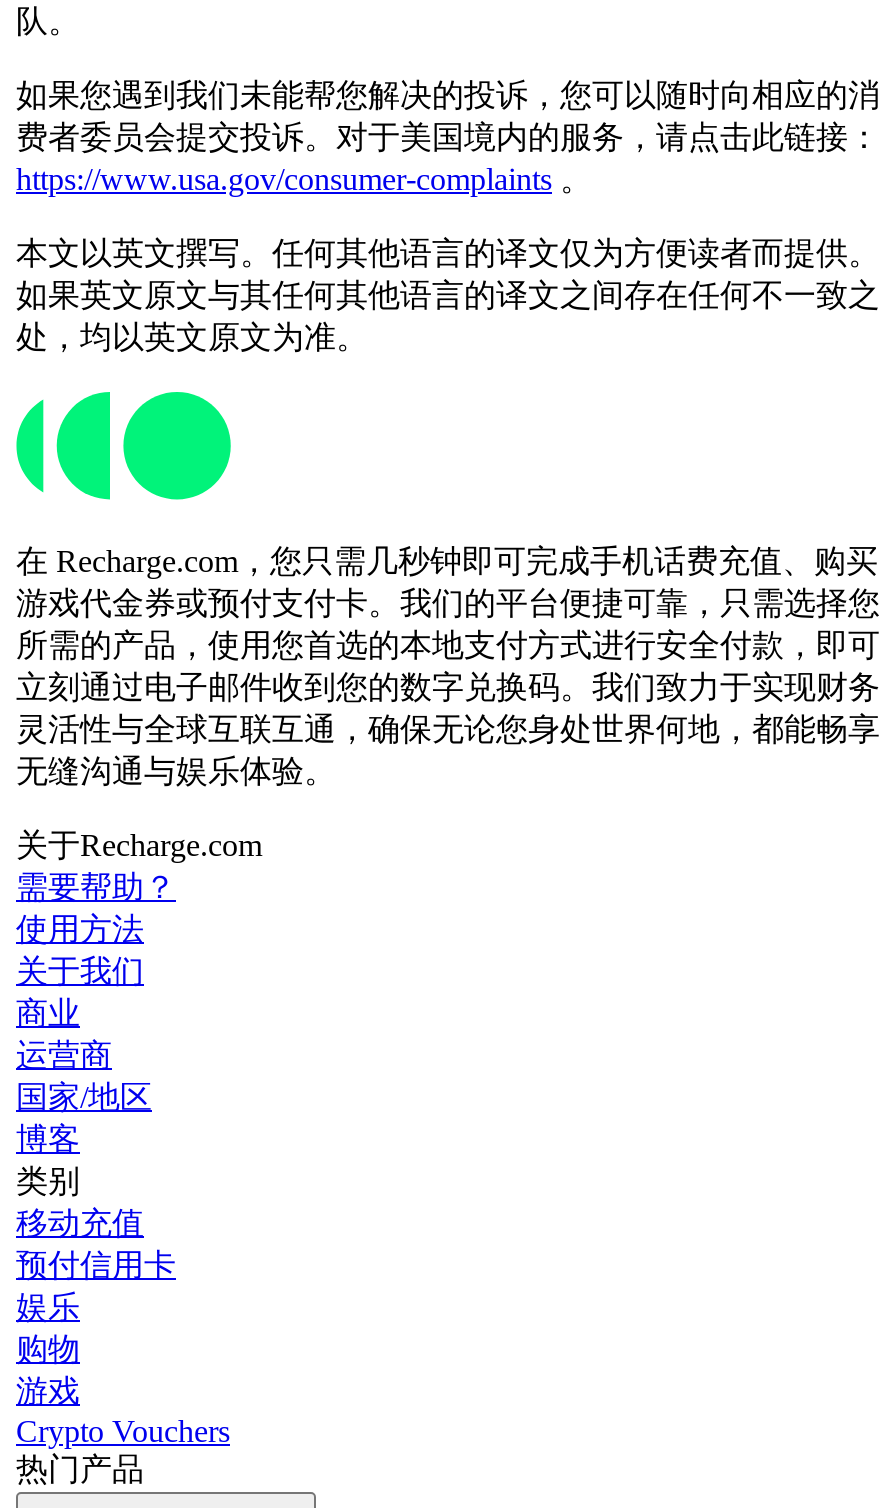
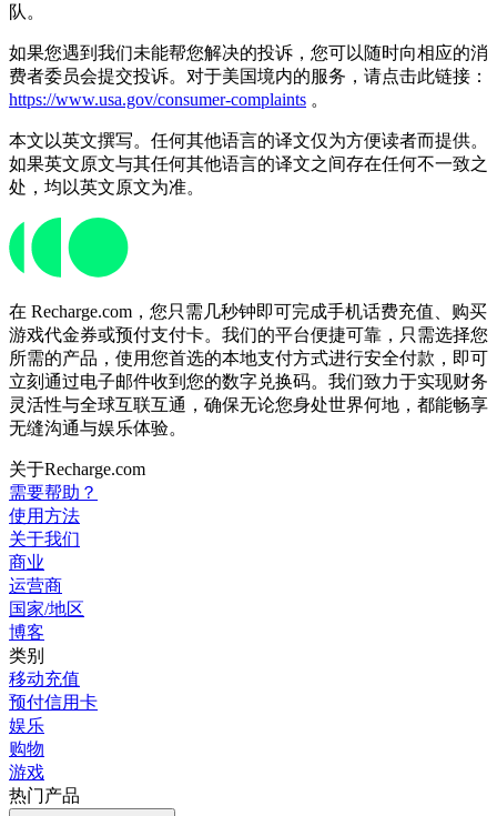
- Crypto Vouchers
